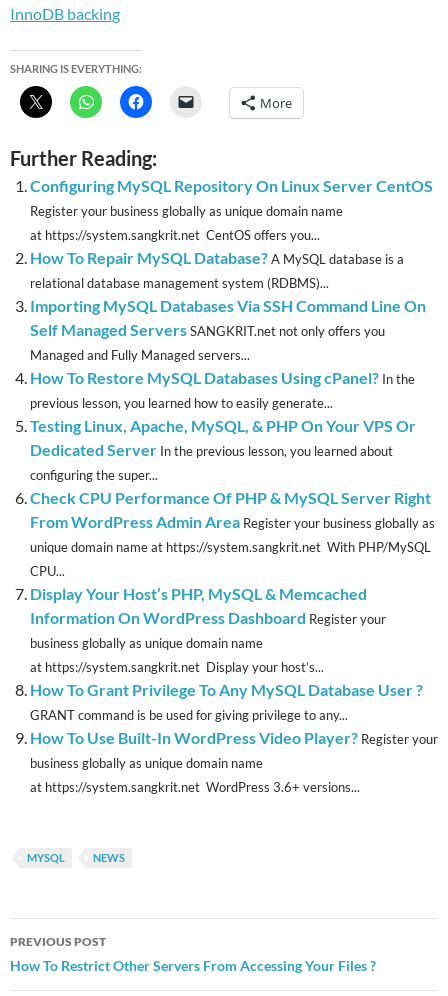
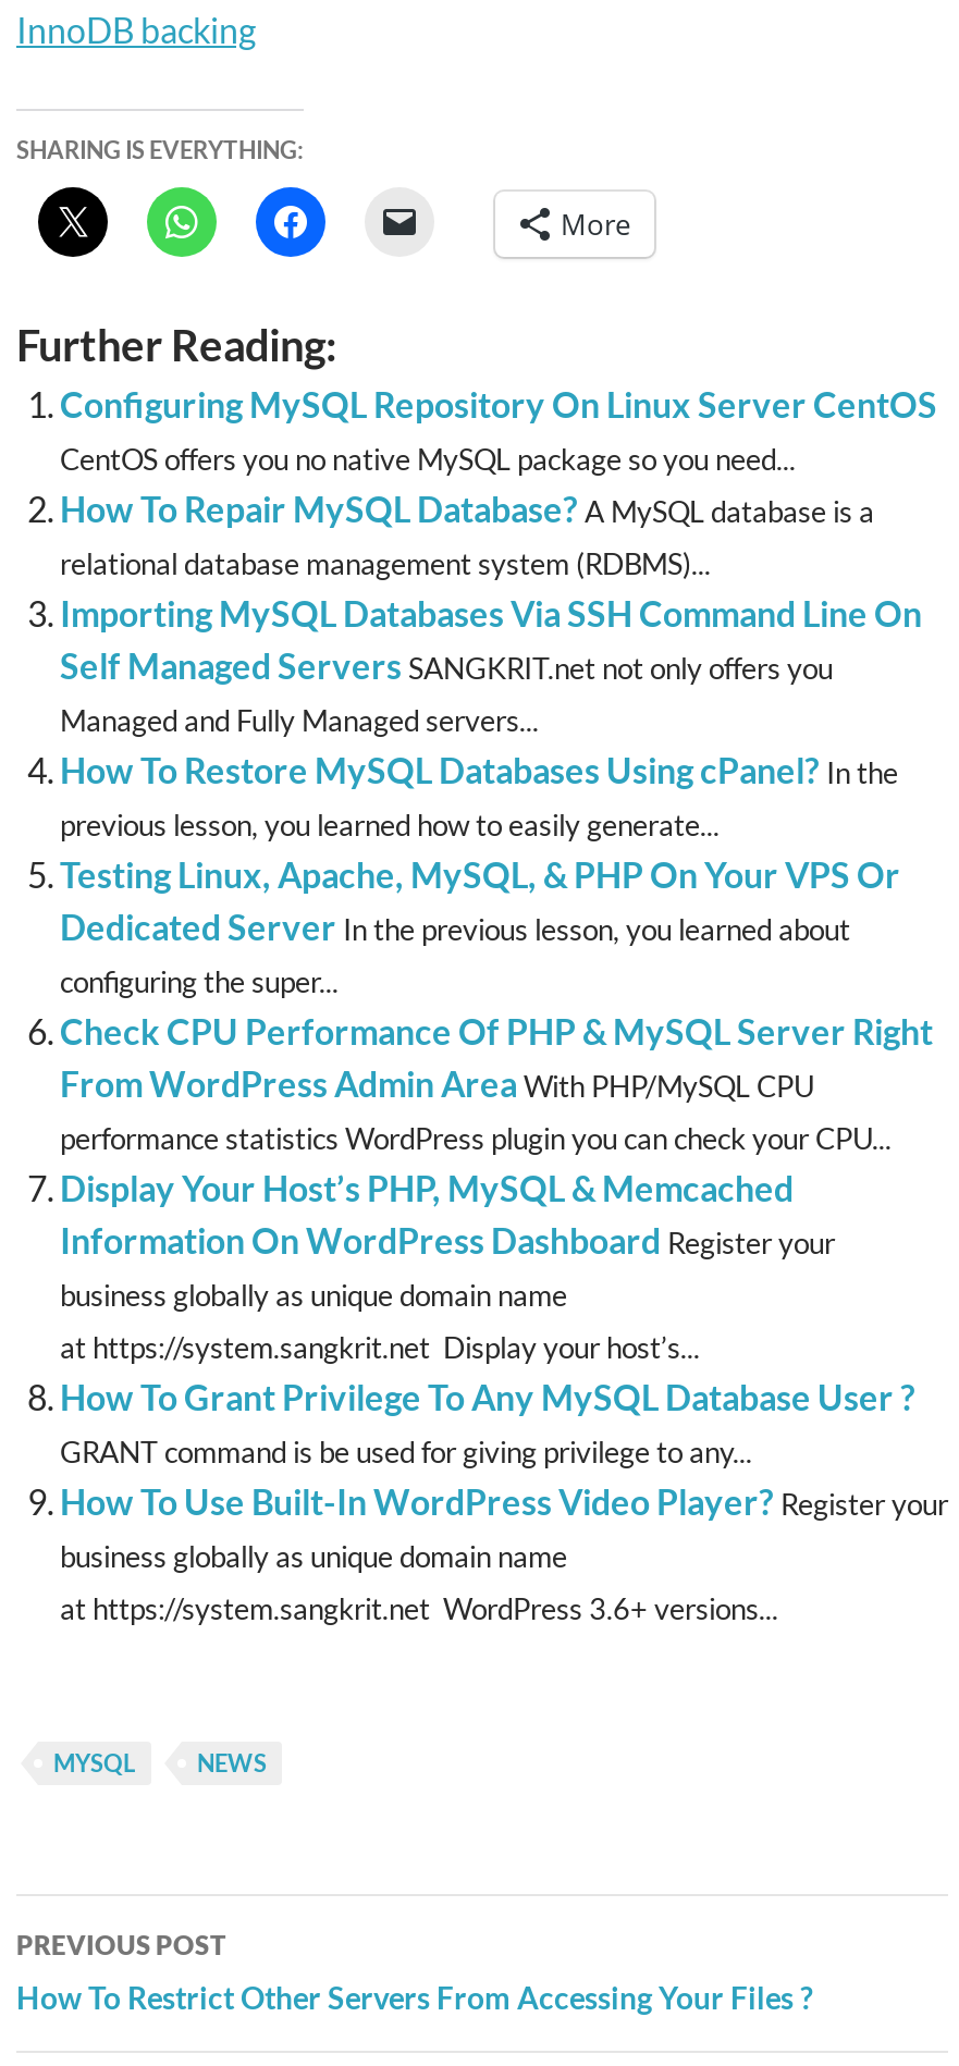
- Register your business globally as unique domain name
- at https://system.sangkrit.net CentOS offers you...
+ CentOS offers you no native MySQL package so you need...

- From WordPress Admin Area Register your business globally as
- unique domain name at https://system.sangkrit.net With PHP/MySQL
- CPU...
+ From WordPress Admin Area With PHP/MySQL CPU
+ performance statistics WordPress plugin you can check your CPU...
